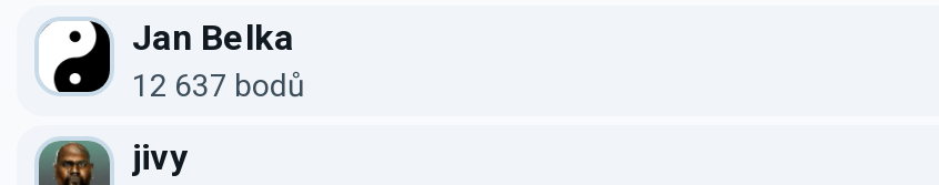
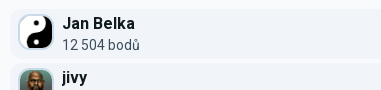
- 12 637 bodů
+ 12 504 bodů
